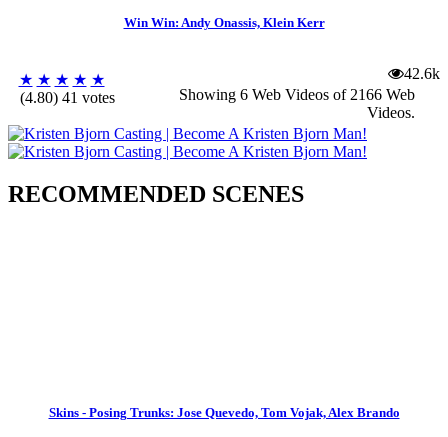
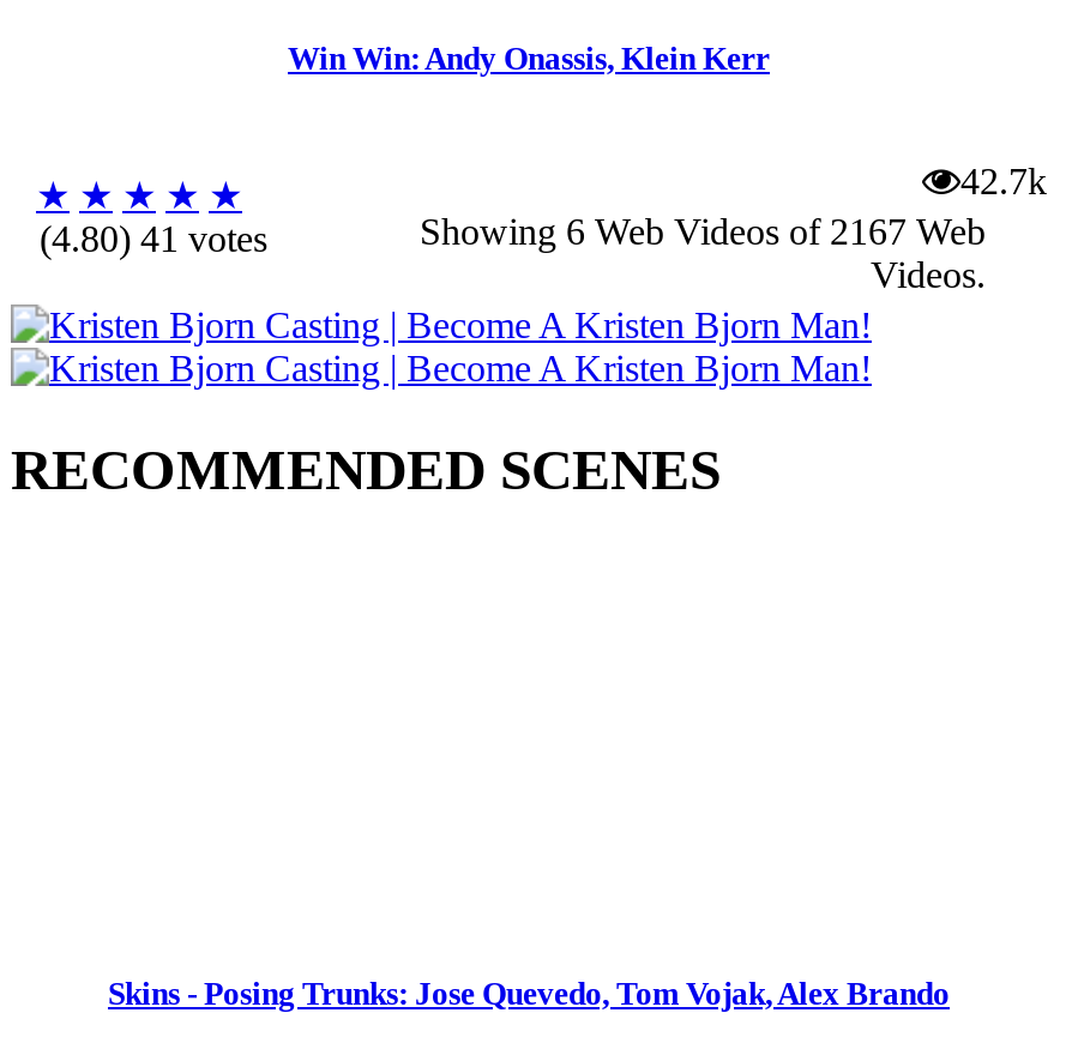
- 42.6k
- Showing 6 Web Videos of 2166 Web
+ 42.7k
+ Showing 6 Web Videos of 2167 Web
